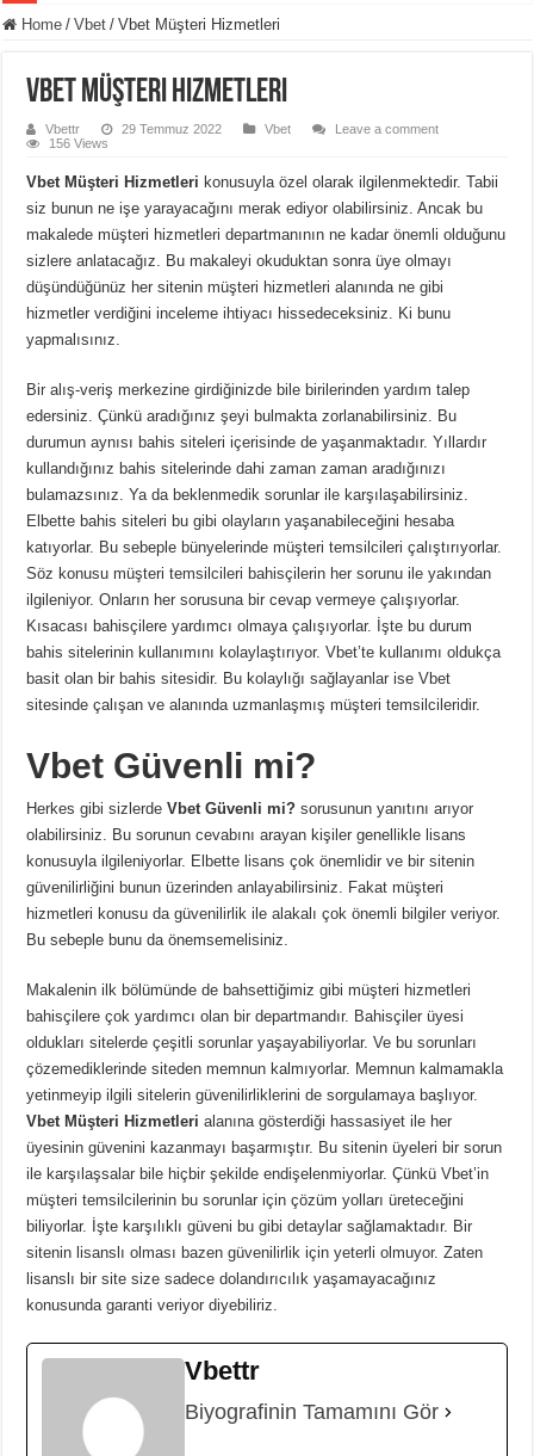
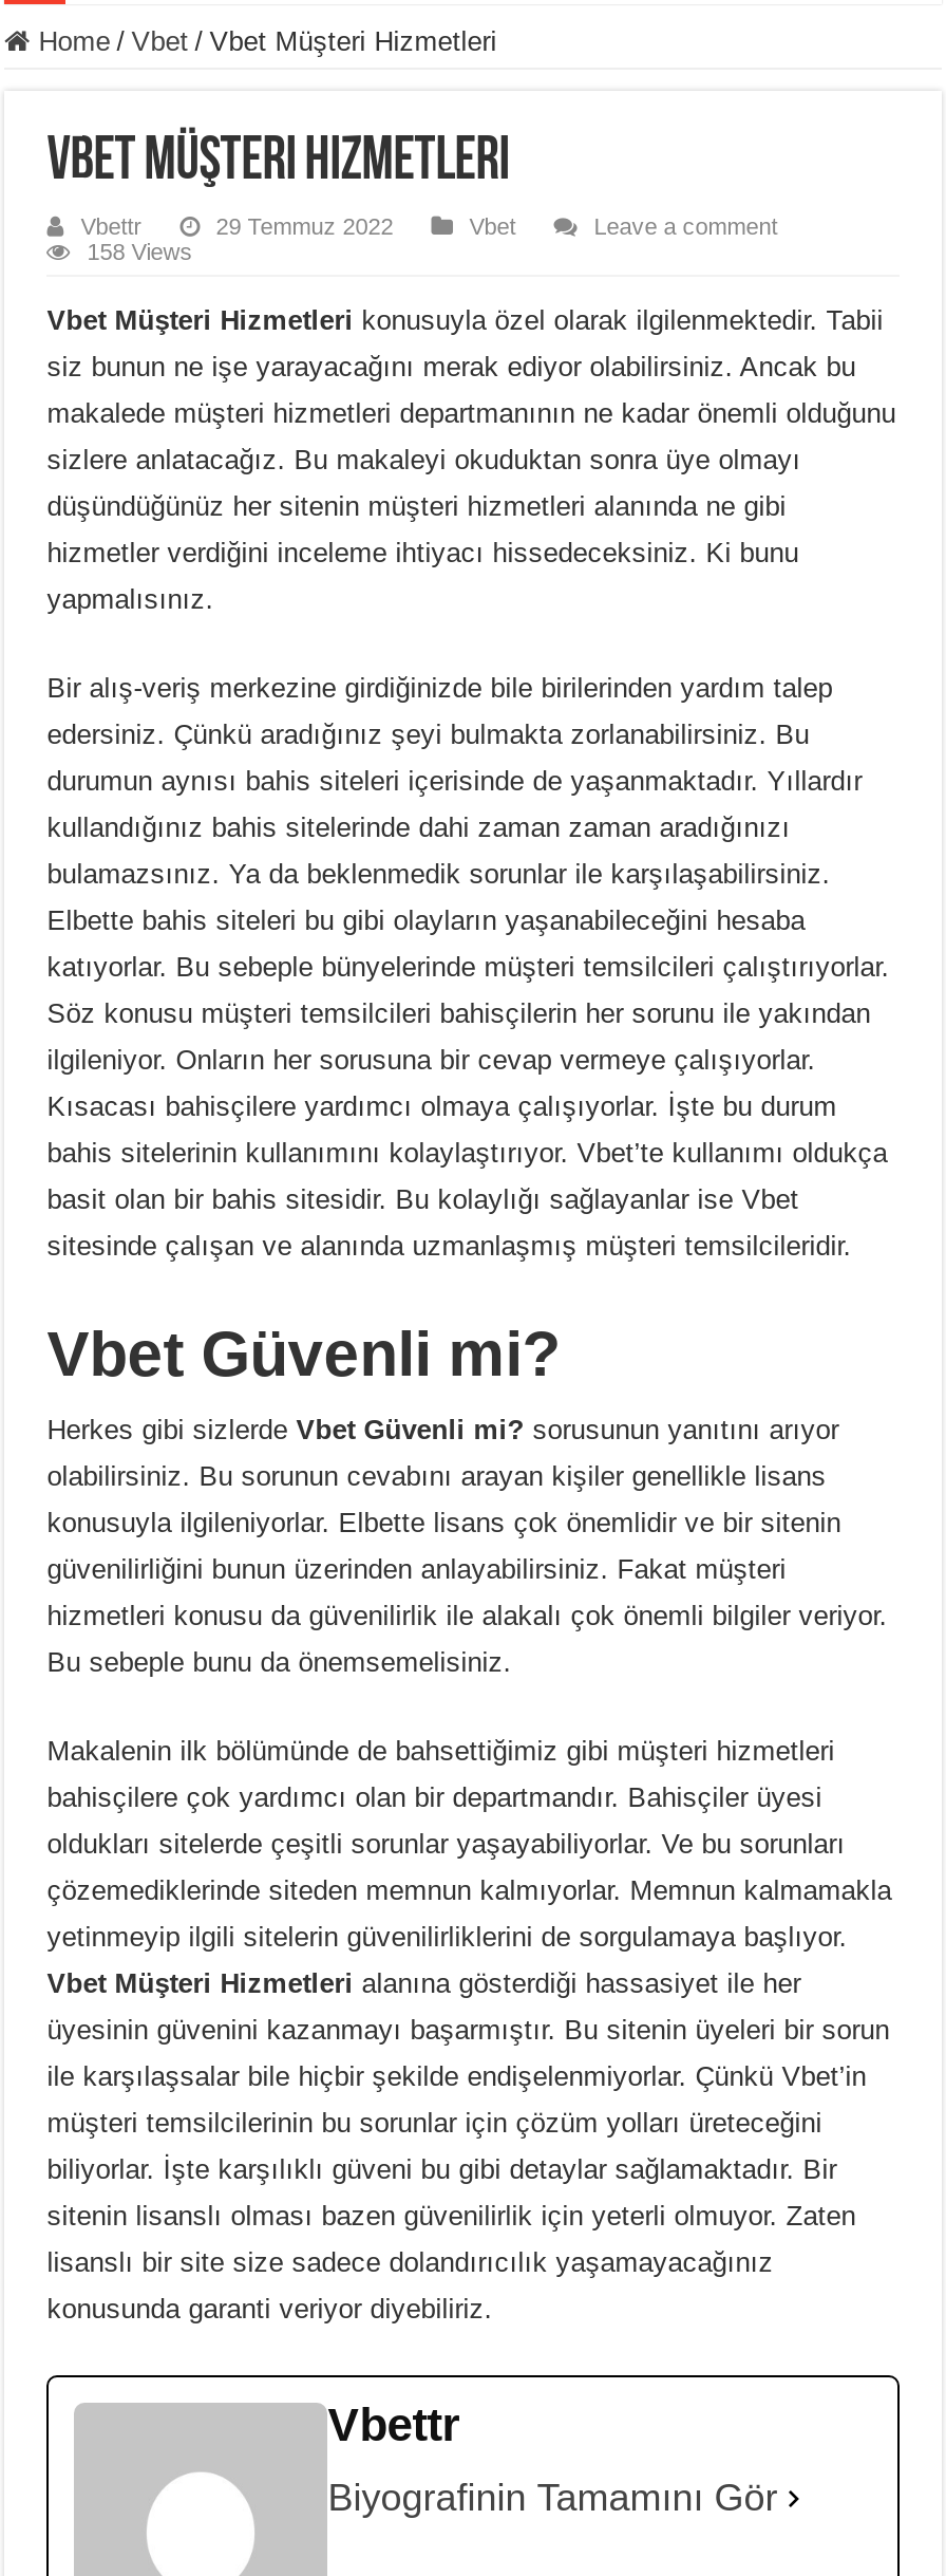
- 156 Views
+ 158 Views
